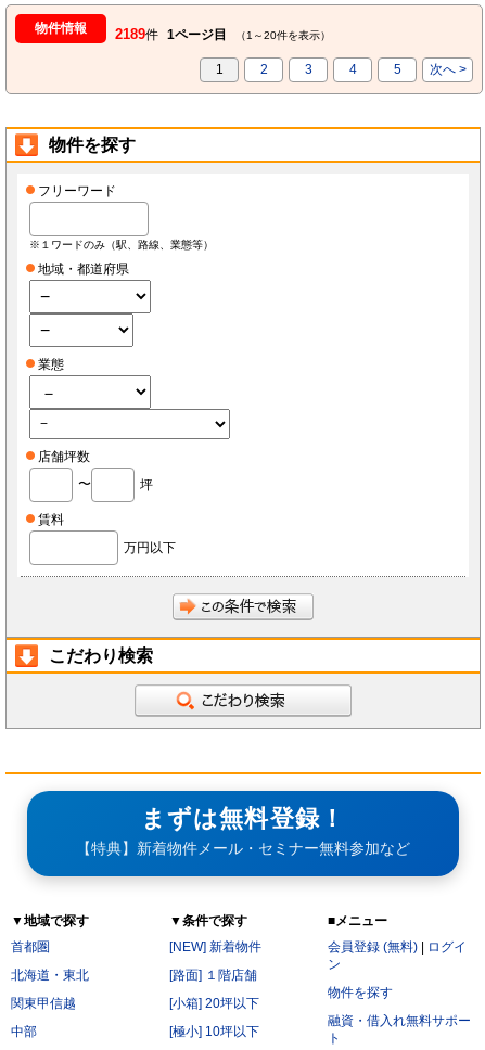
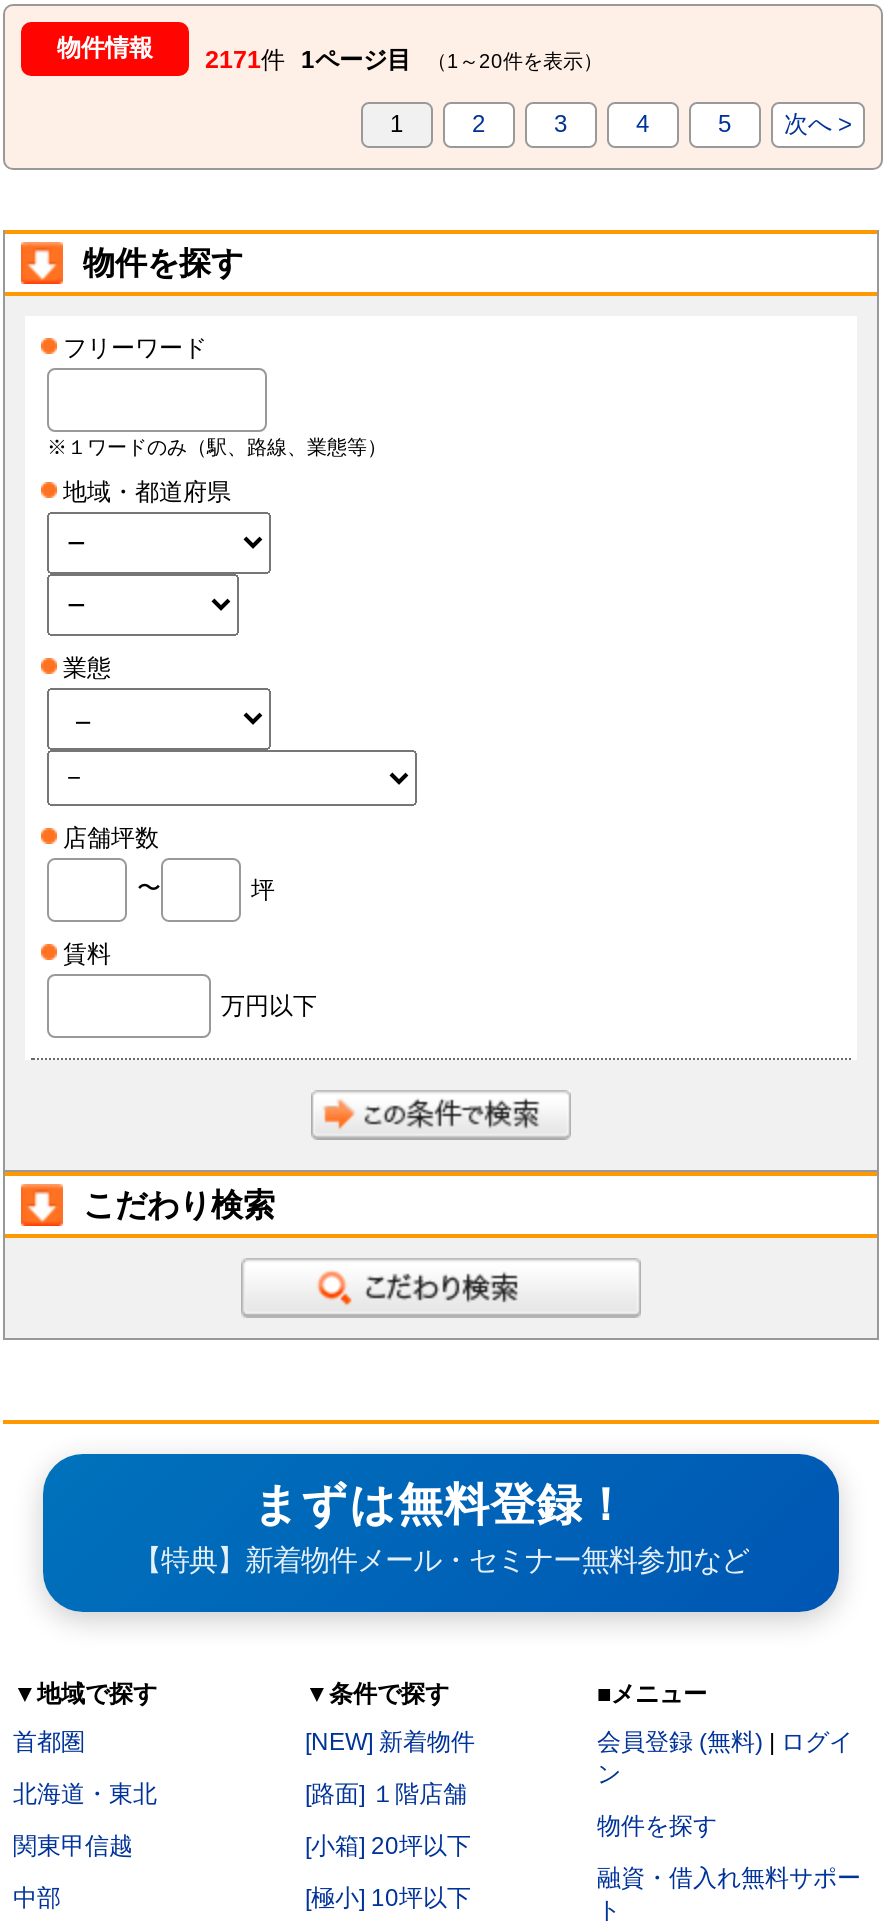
- 物件情報 2189件 1ページ目 （1～20件を表示）
+ 物件情報 2171件 1ページ目 （1～20件を表示）
